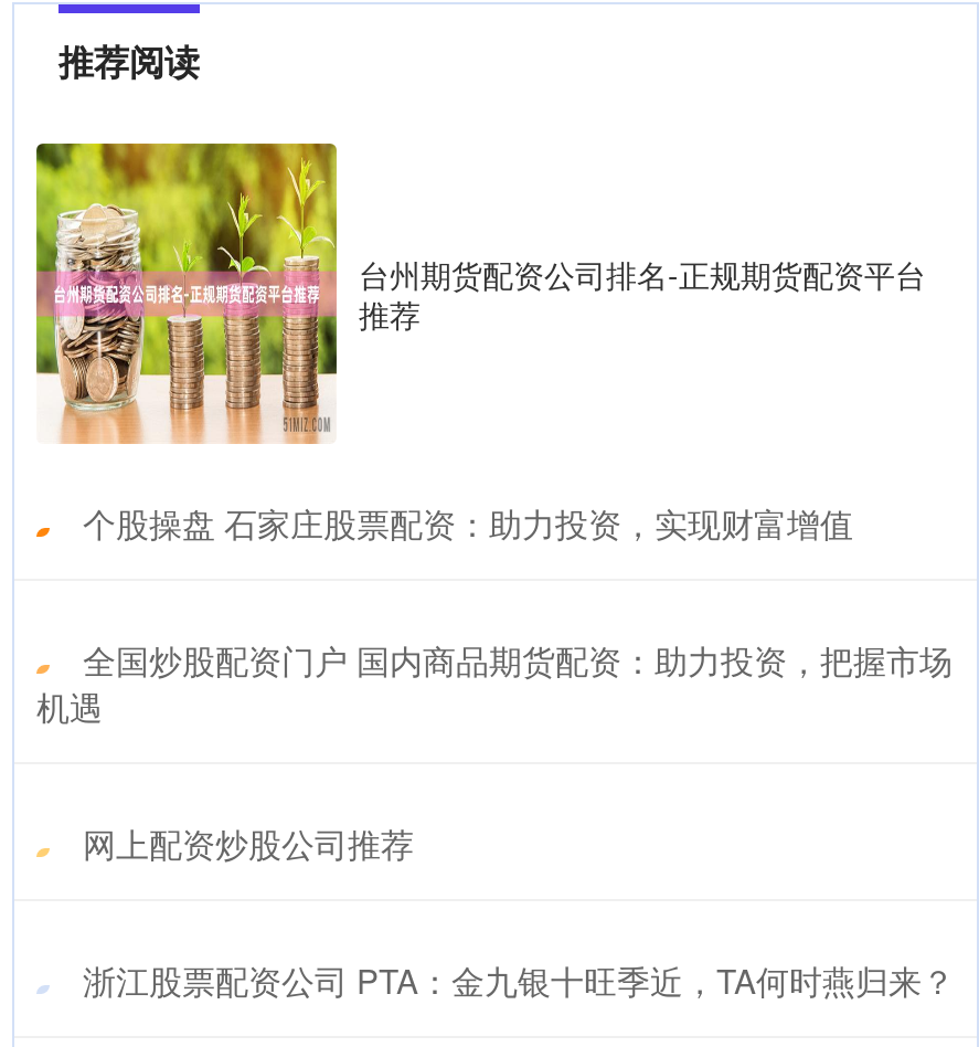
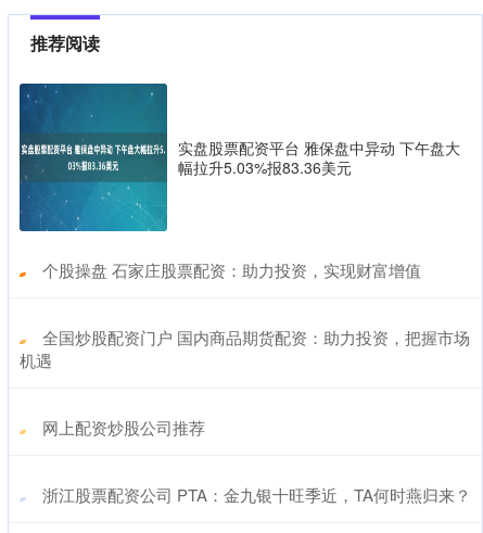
- [image]
- 台州期货配资公司排名-正规期货配资平台
- 推荐
+ [image]
+ 实盘股票配资平台 雅保盘中异动 下午盘大
+ 幅拉升5.03%报83.36美元
